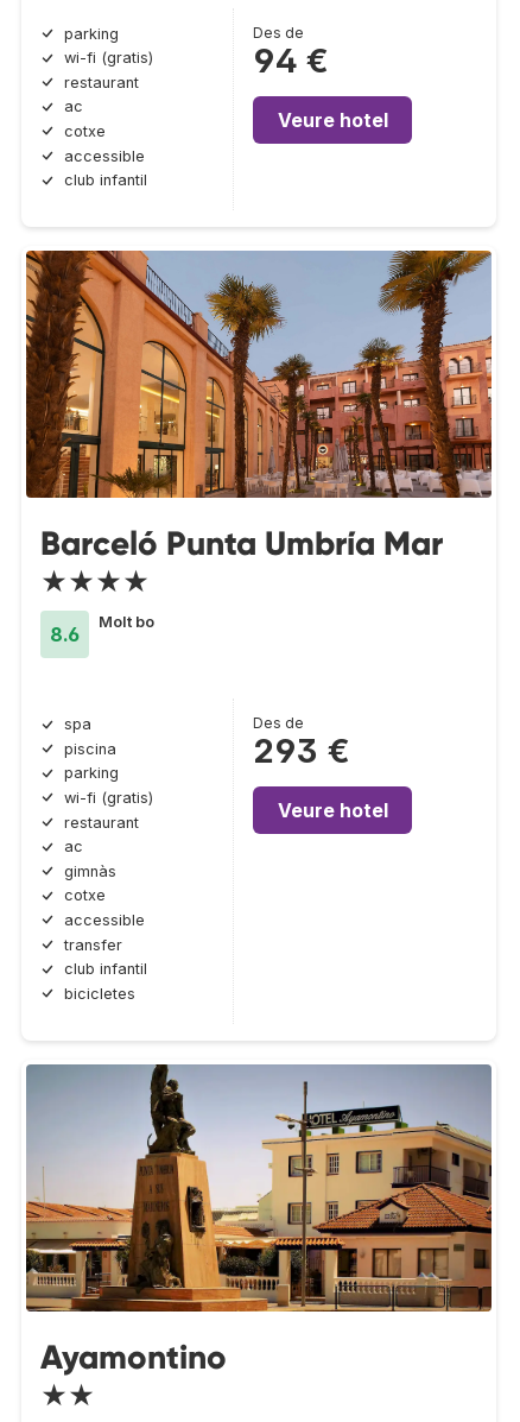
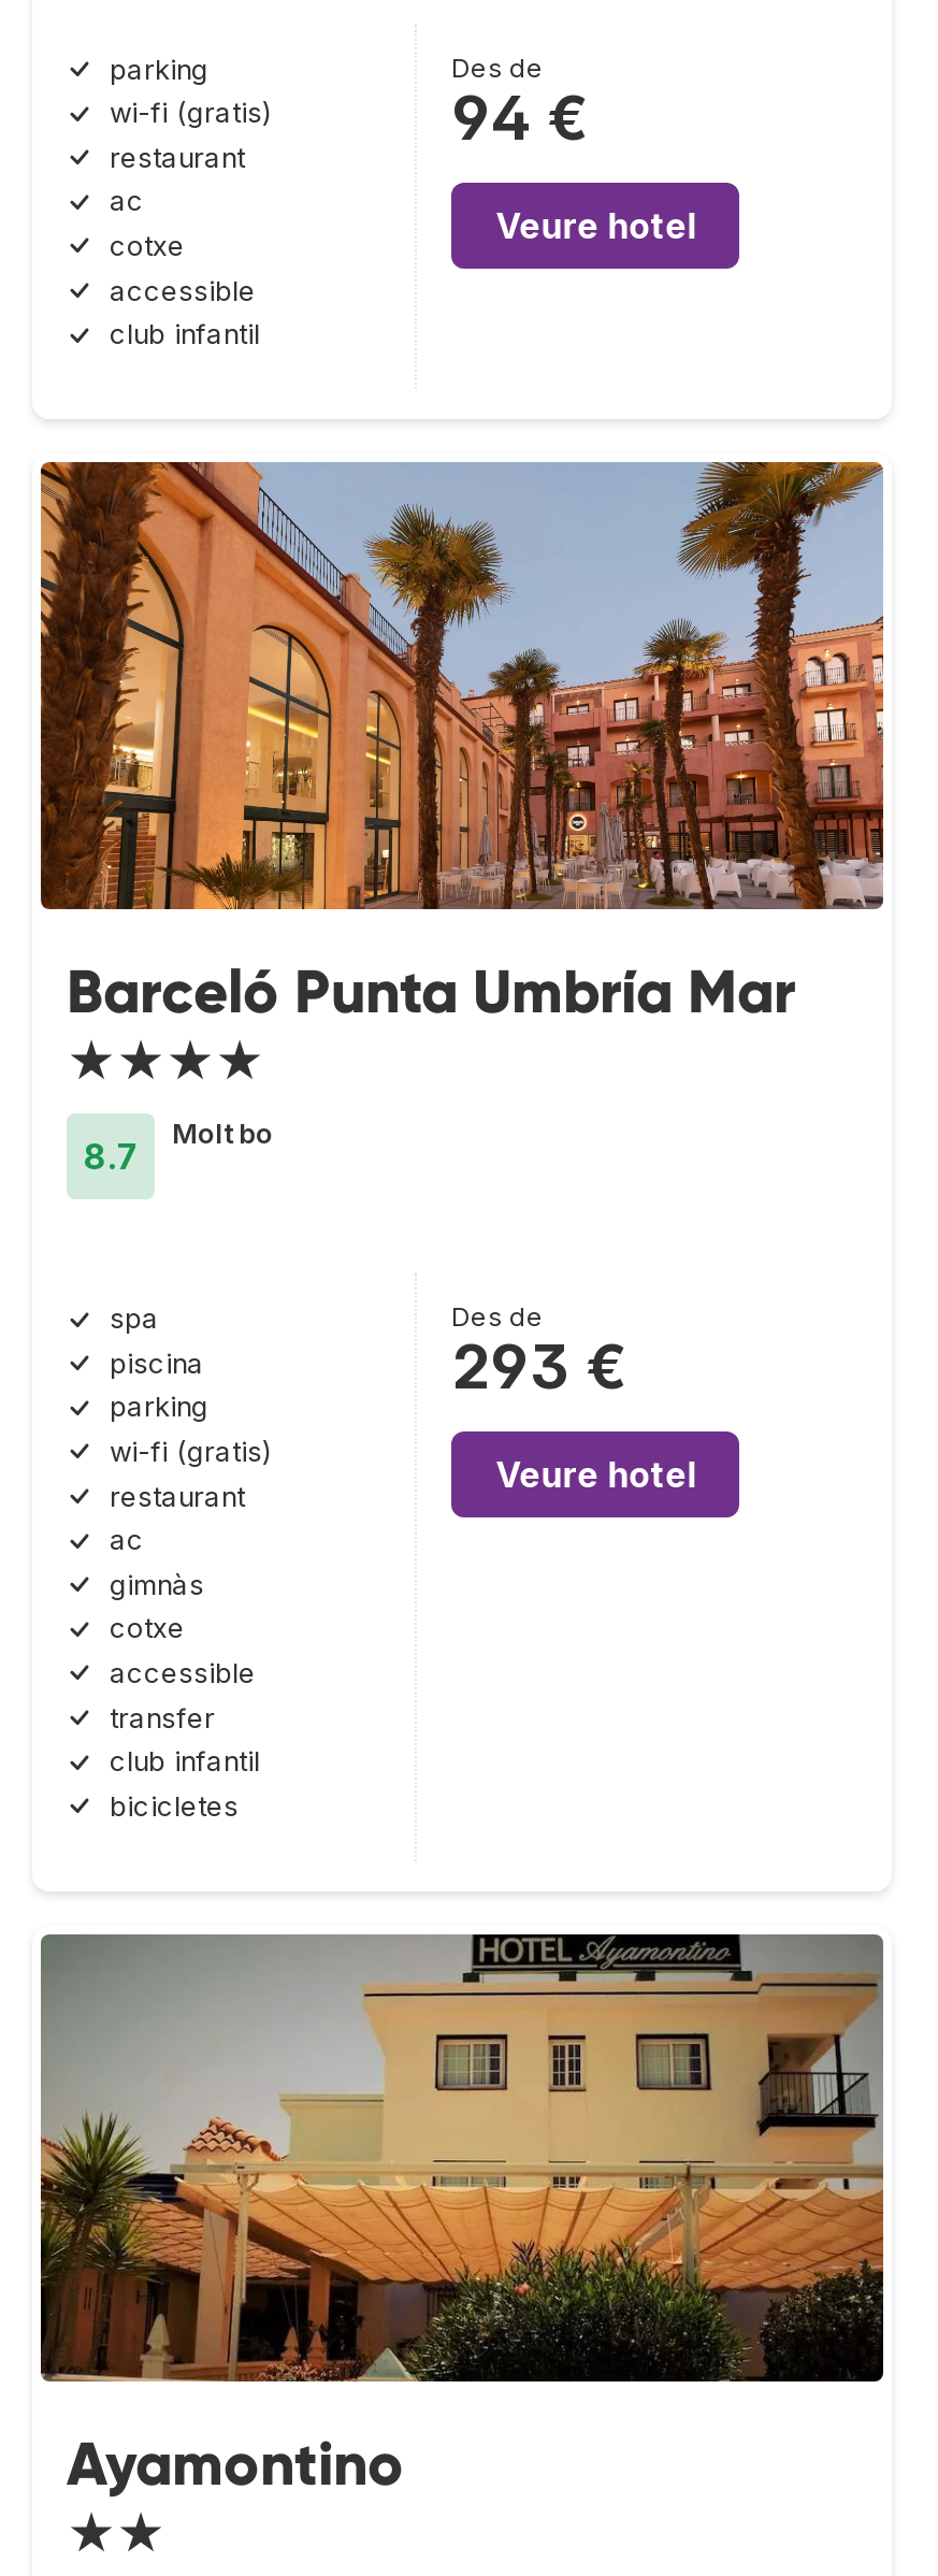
- 8.6
+ 8.7

- [image]
+ [image]
